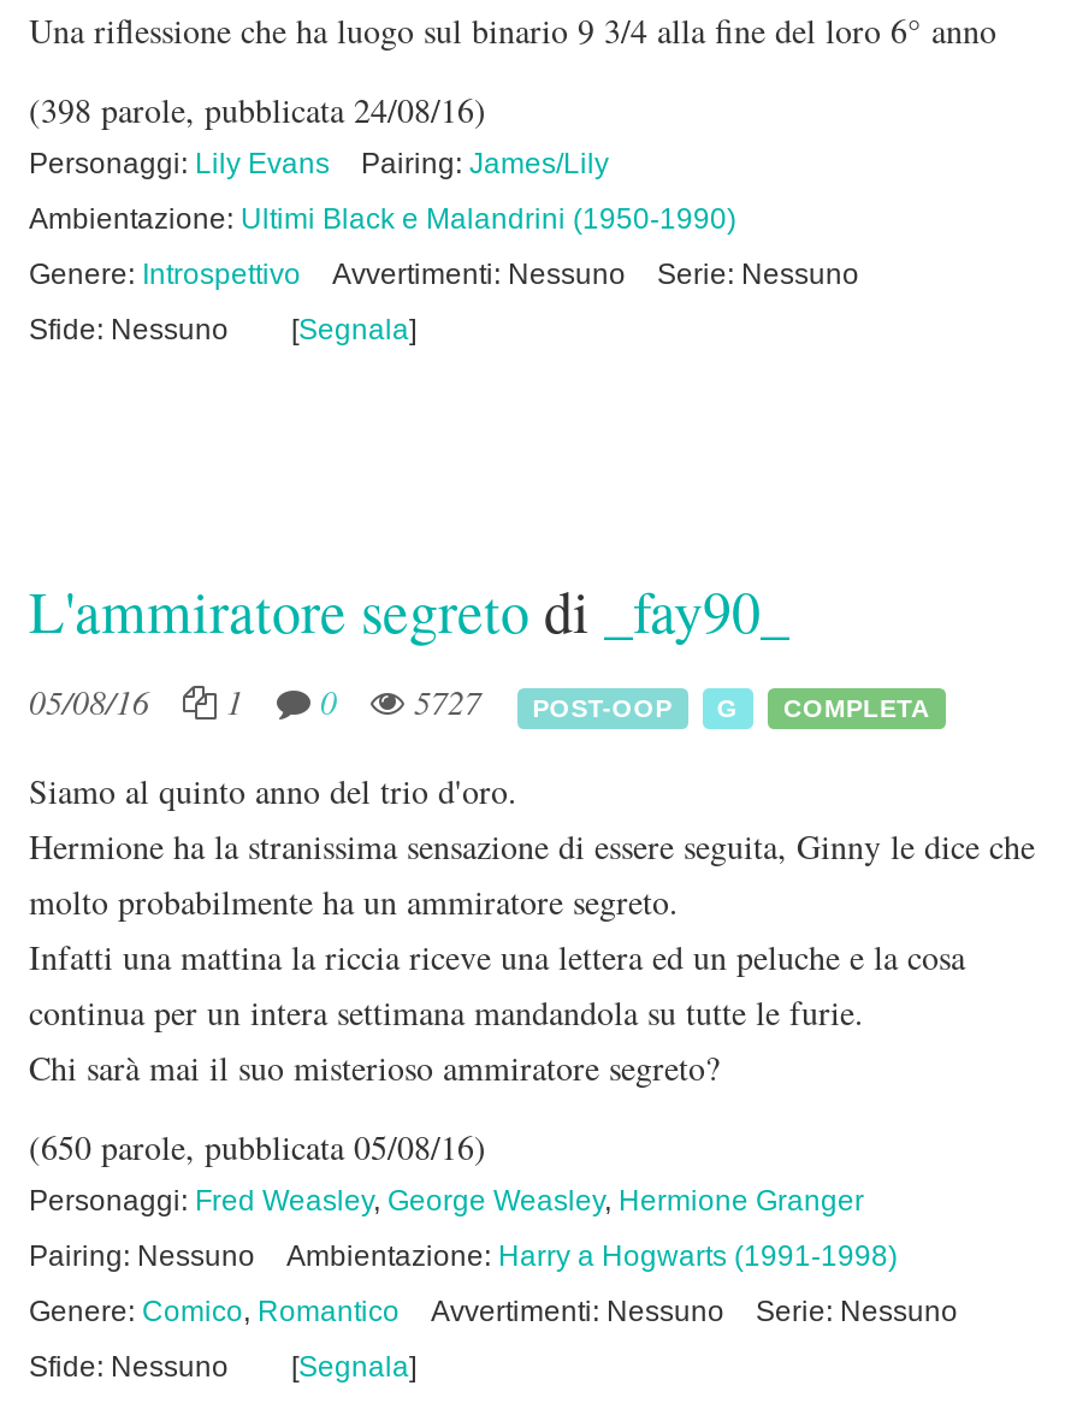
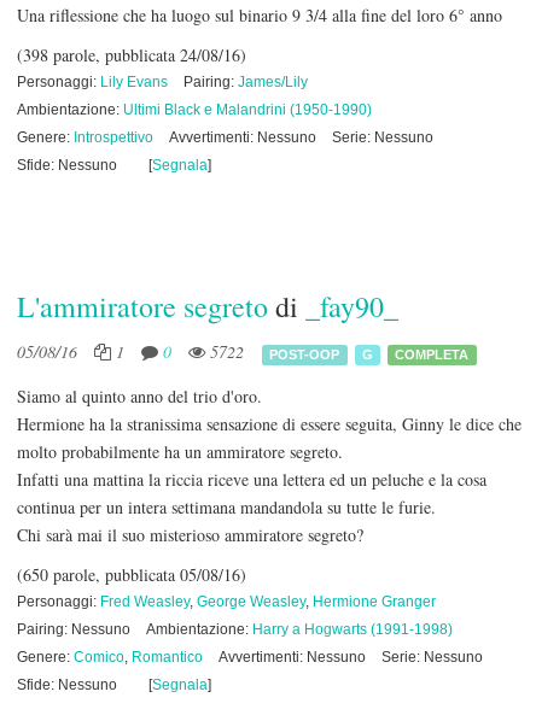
- 5727
+ 5722
